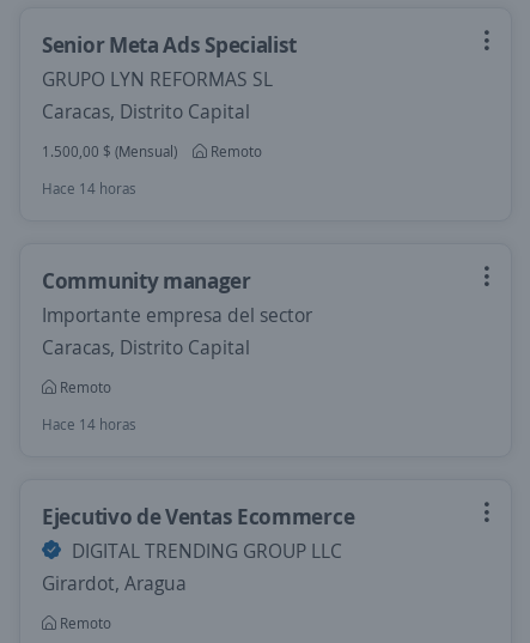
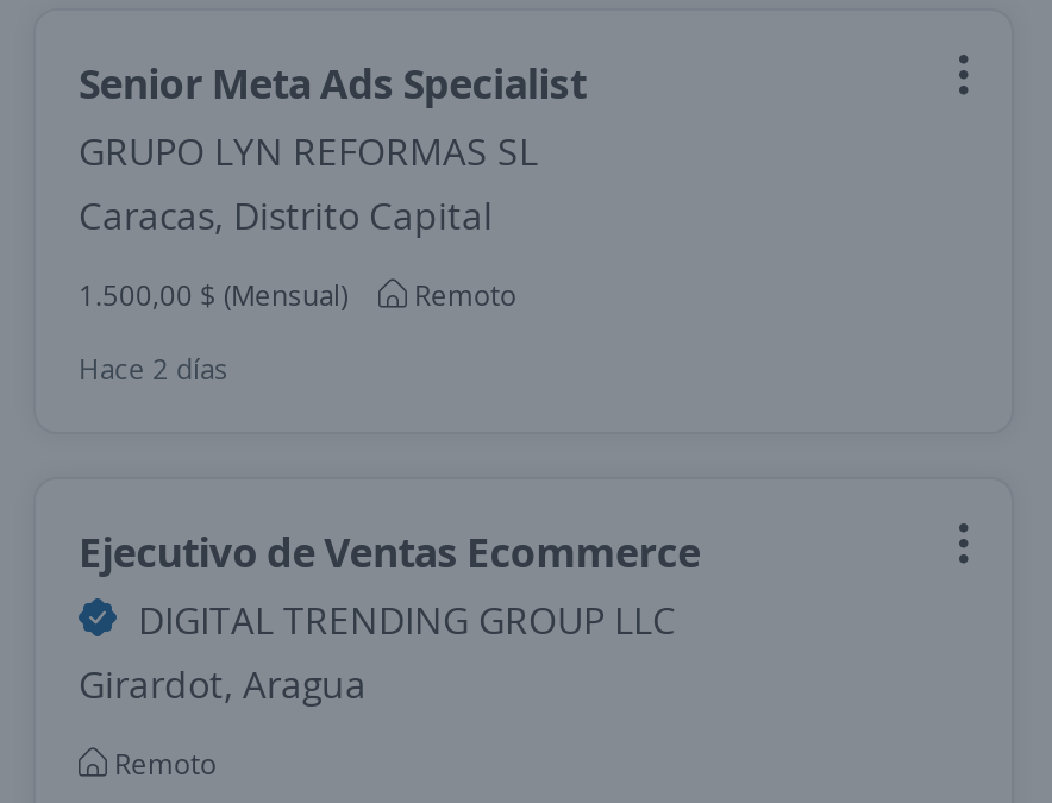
- Hace 14 horas
- Community manager
- Importante empresa del sector
- Caracas, Distrito Capital
- Remoto
- Hace 14 horas
+ Hace 2 días
